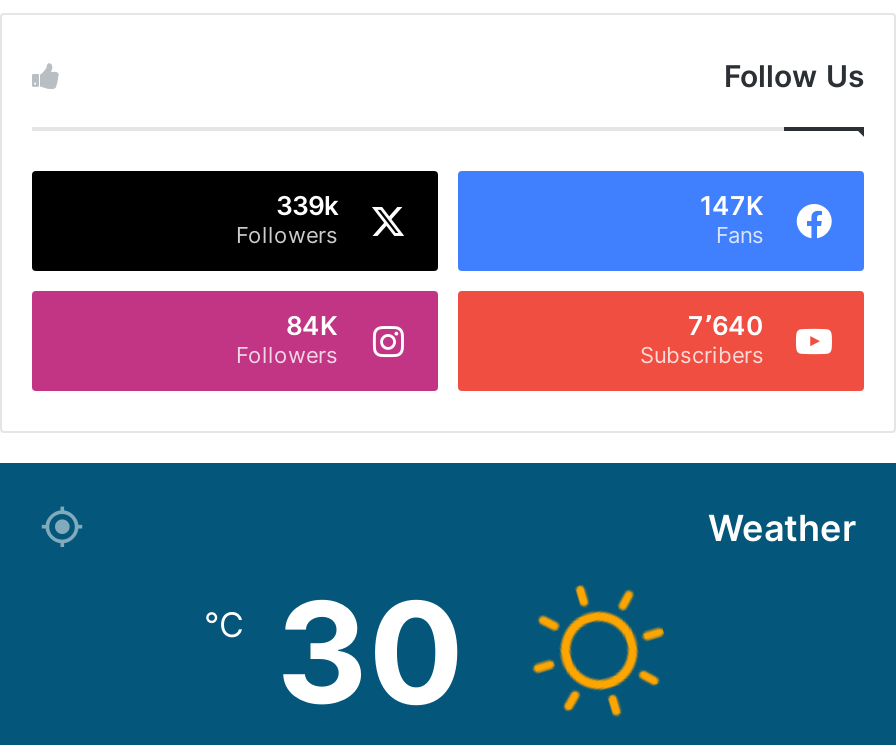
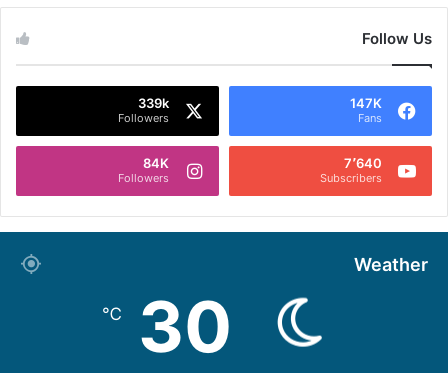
- [image]
+ [image]
